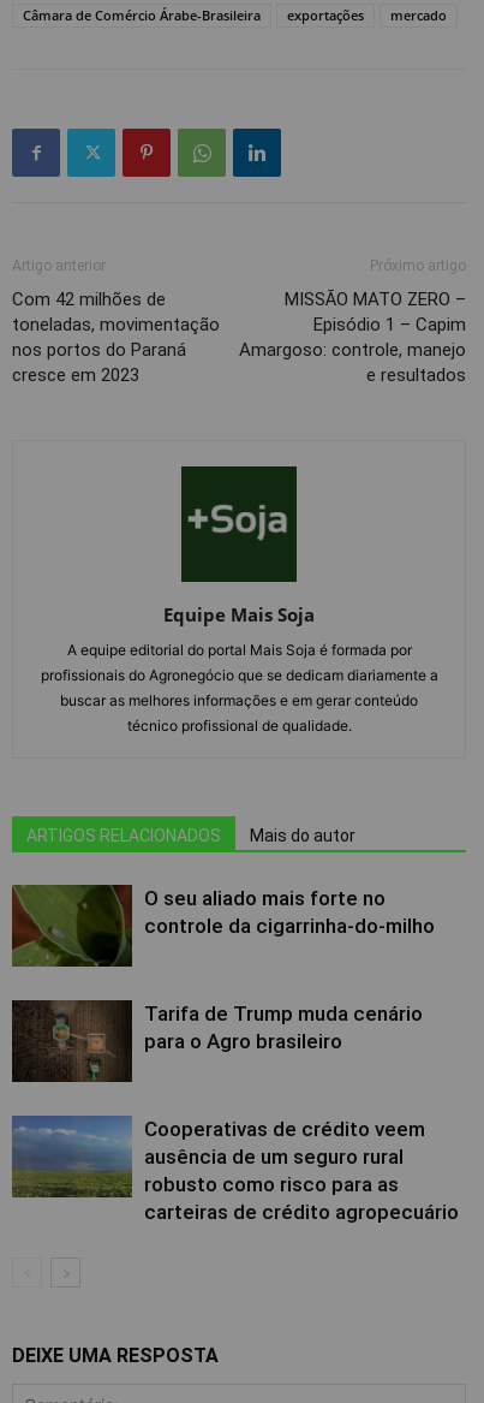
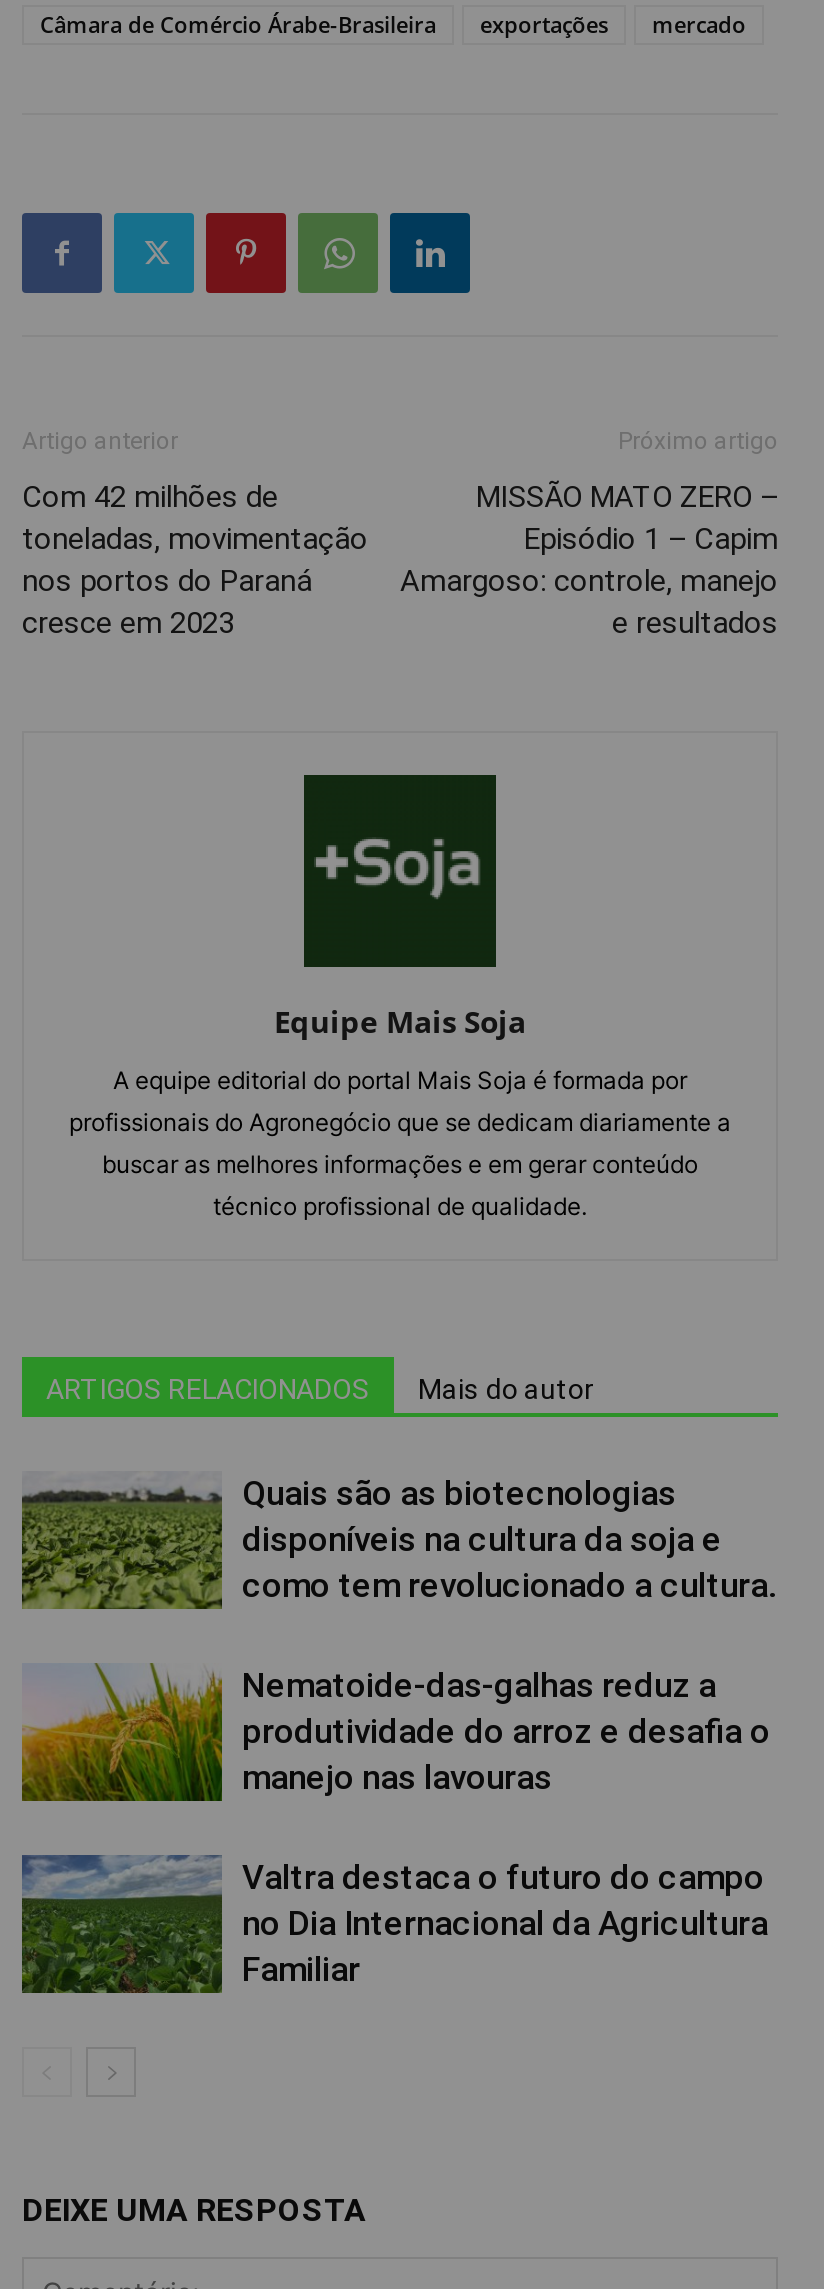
- [image]
- O seu aliado mais forte no
- controle da cigarrinha-do-milho
+ [image]
+ Quais são as biotecnologias
+ disponíveis na cultura da soja e
+ como tem revolucionado a cultura.

- [image]
- Tarifa de Trump muda cenário
- para o Agro brasileiro
+ [image]
+ Nematoide-das-galhas reduz a
+ produtividade do arroz e desafia o
+ manejo nas lavouras

- [image]
- Cooperativas de crédito veem
- ausência de um seguro rural
- robusto como risco para as
- carteiras de crédito agropecuário
+ [image]
+ Valtra destaca o futuro do campo
+ no Dia Internacional da Agricultura
+ Familiar
